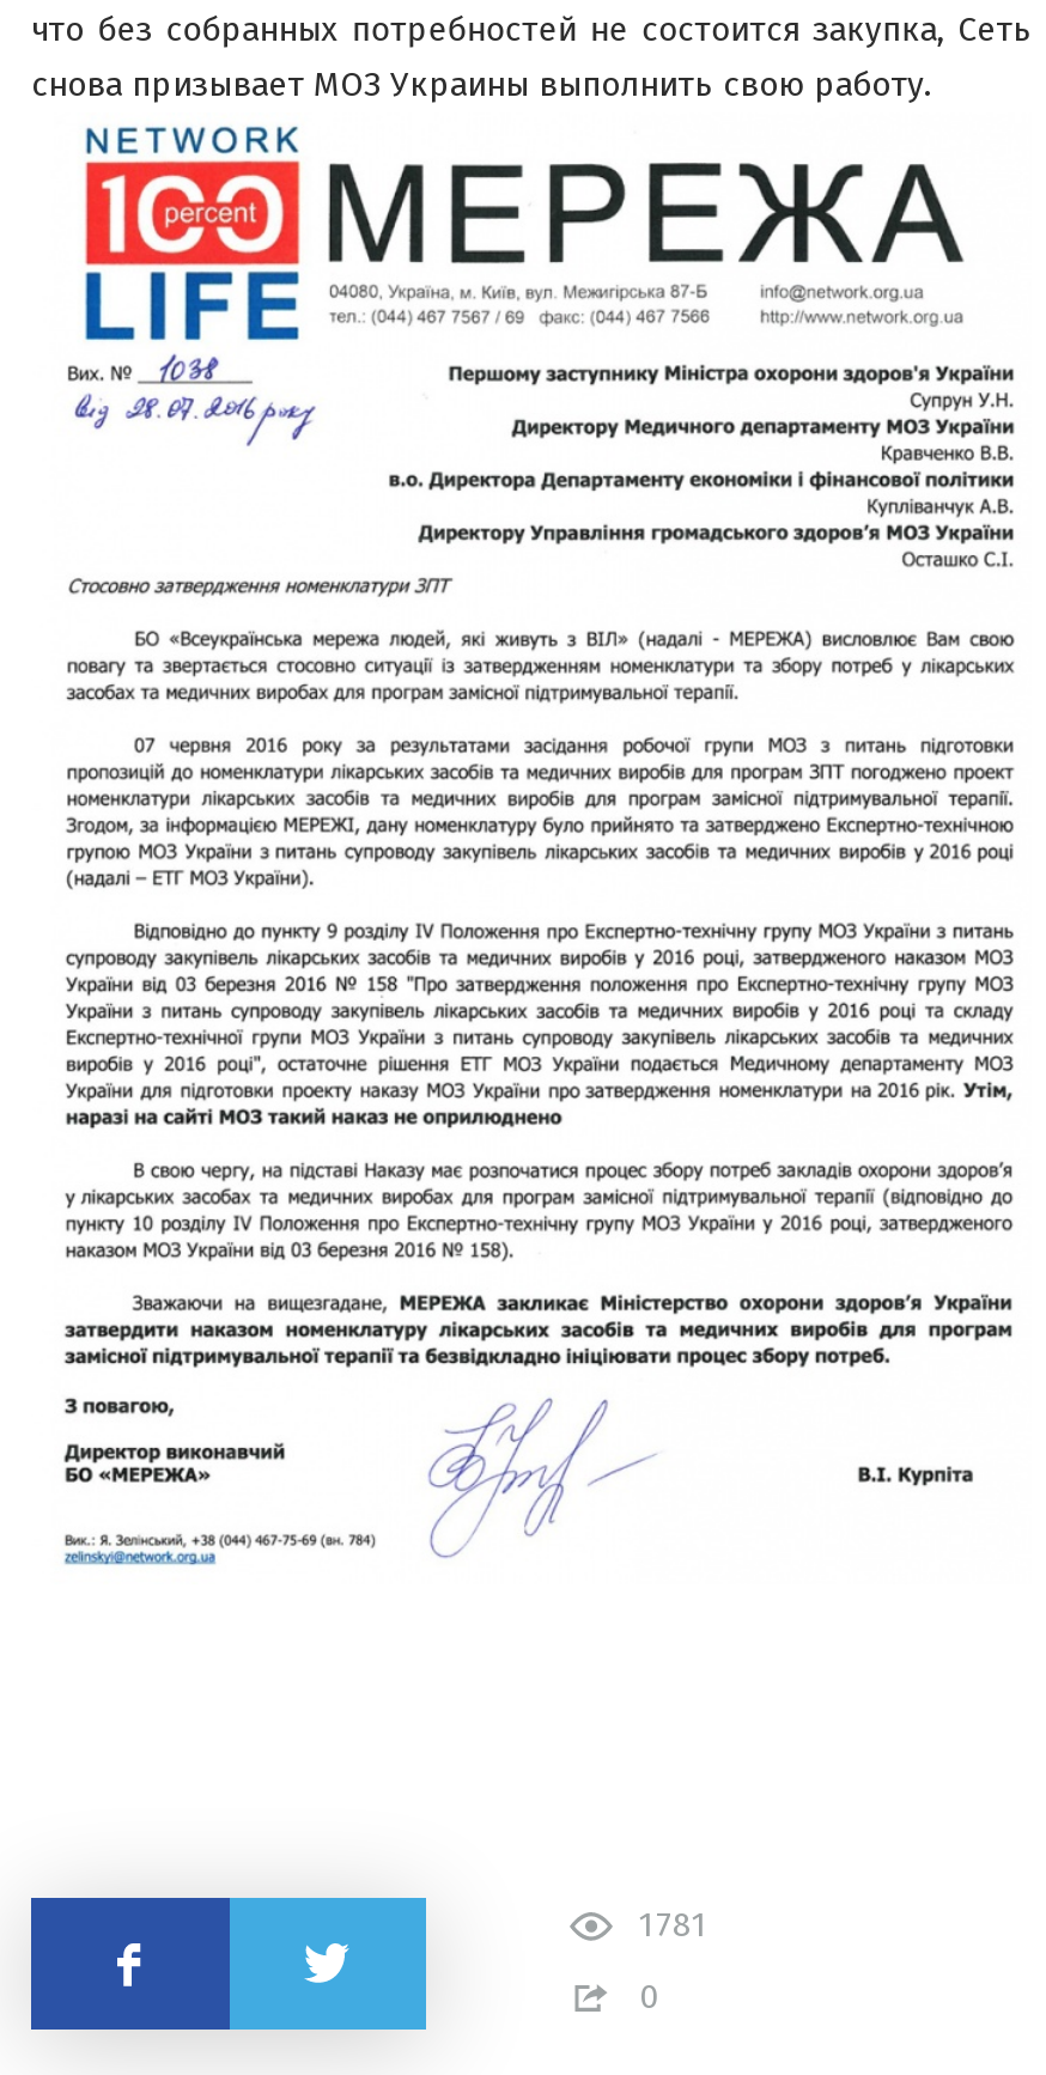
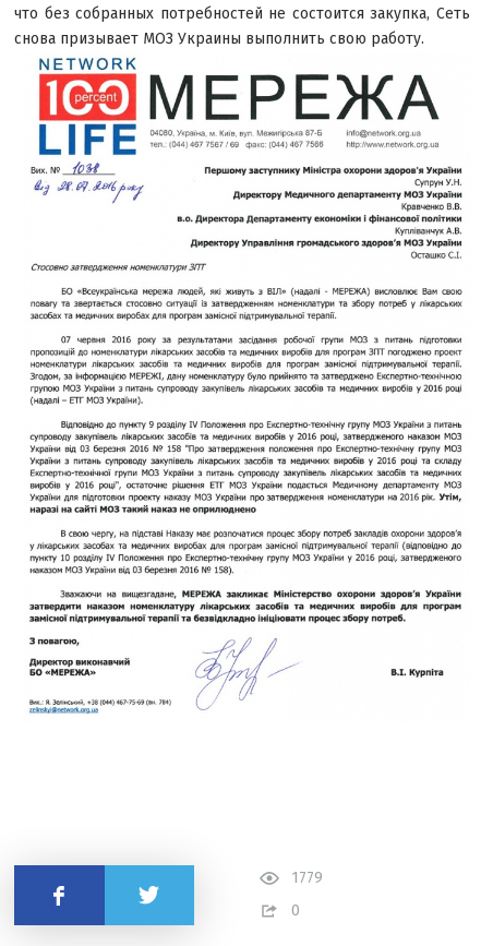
- 1781
+ 1779
